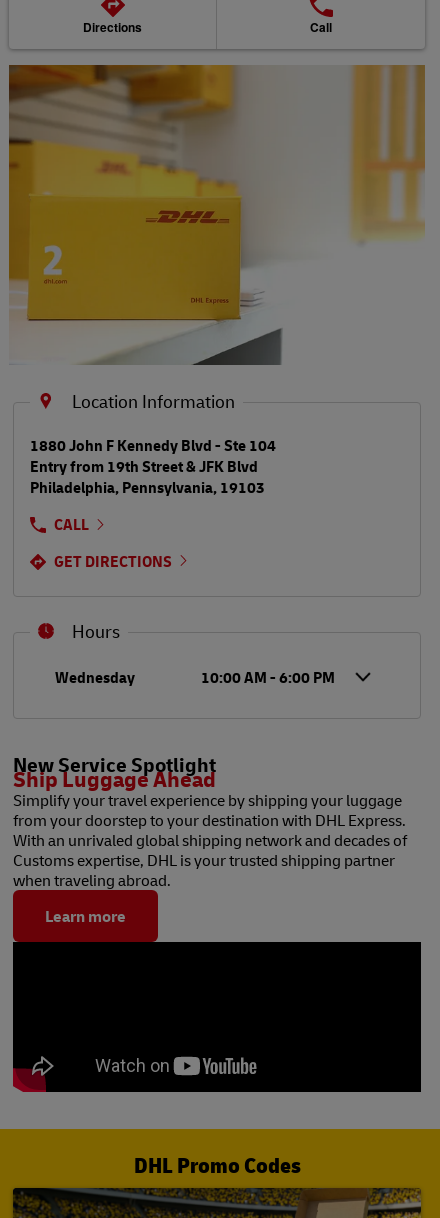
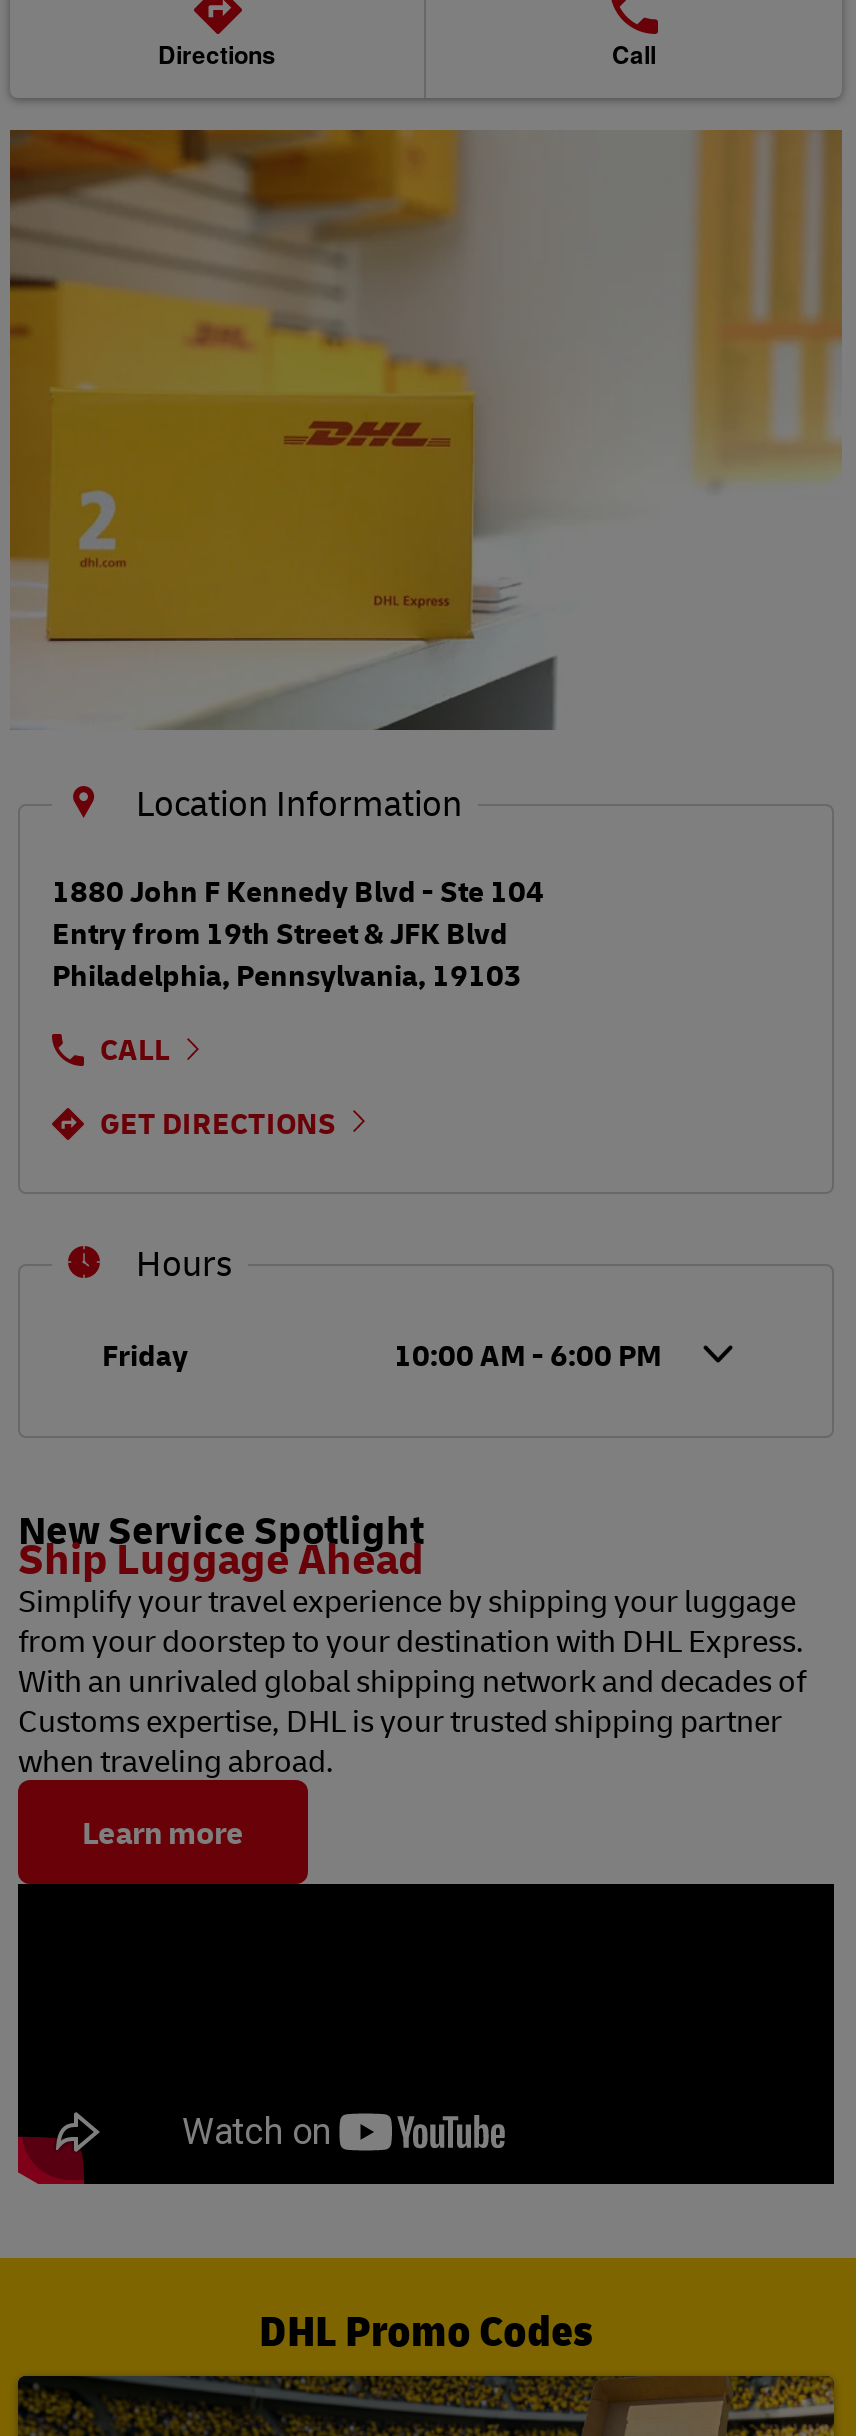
- Wednesday
+ Friday
